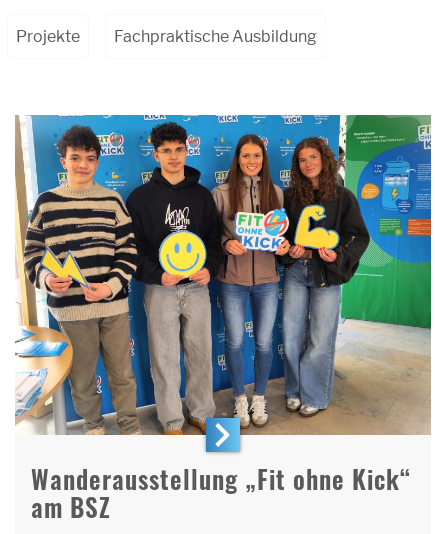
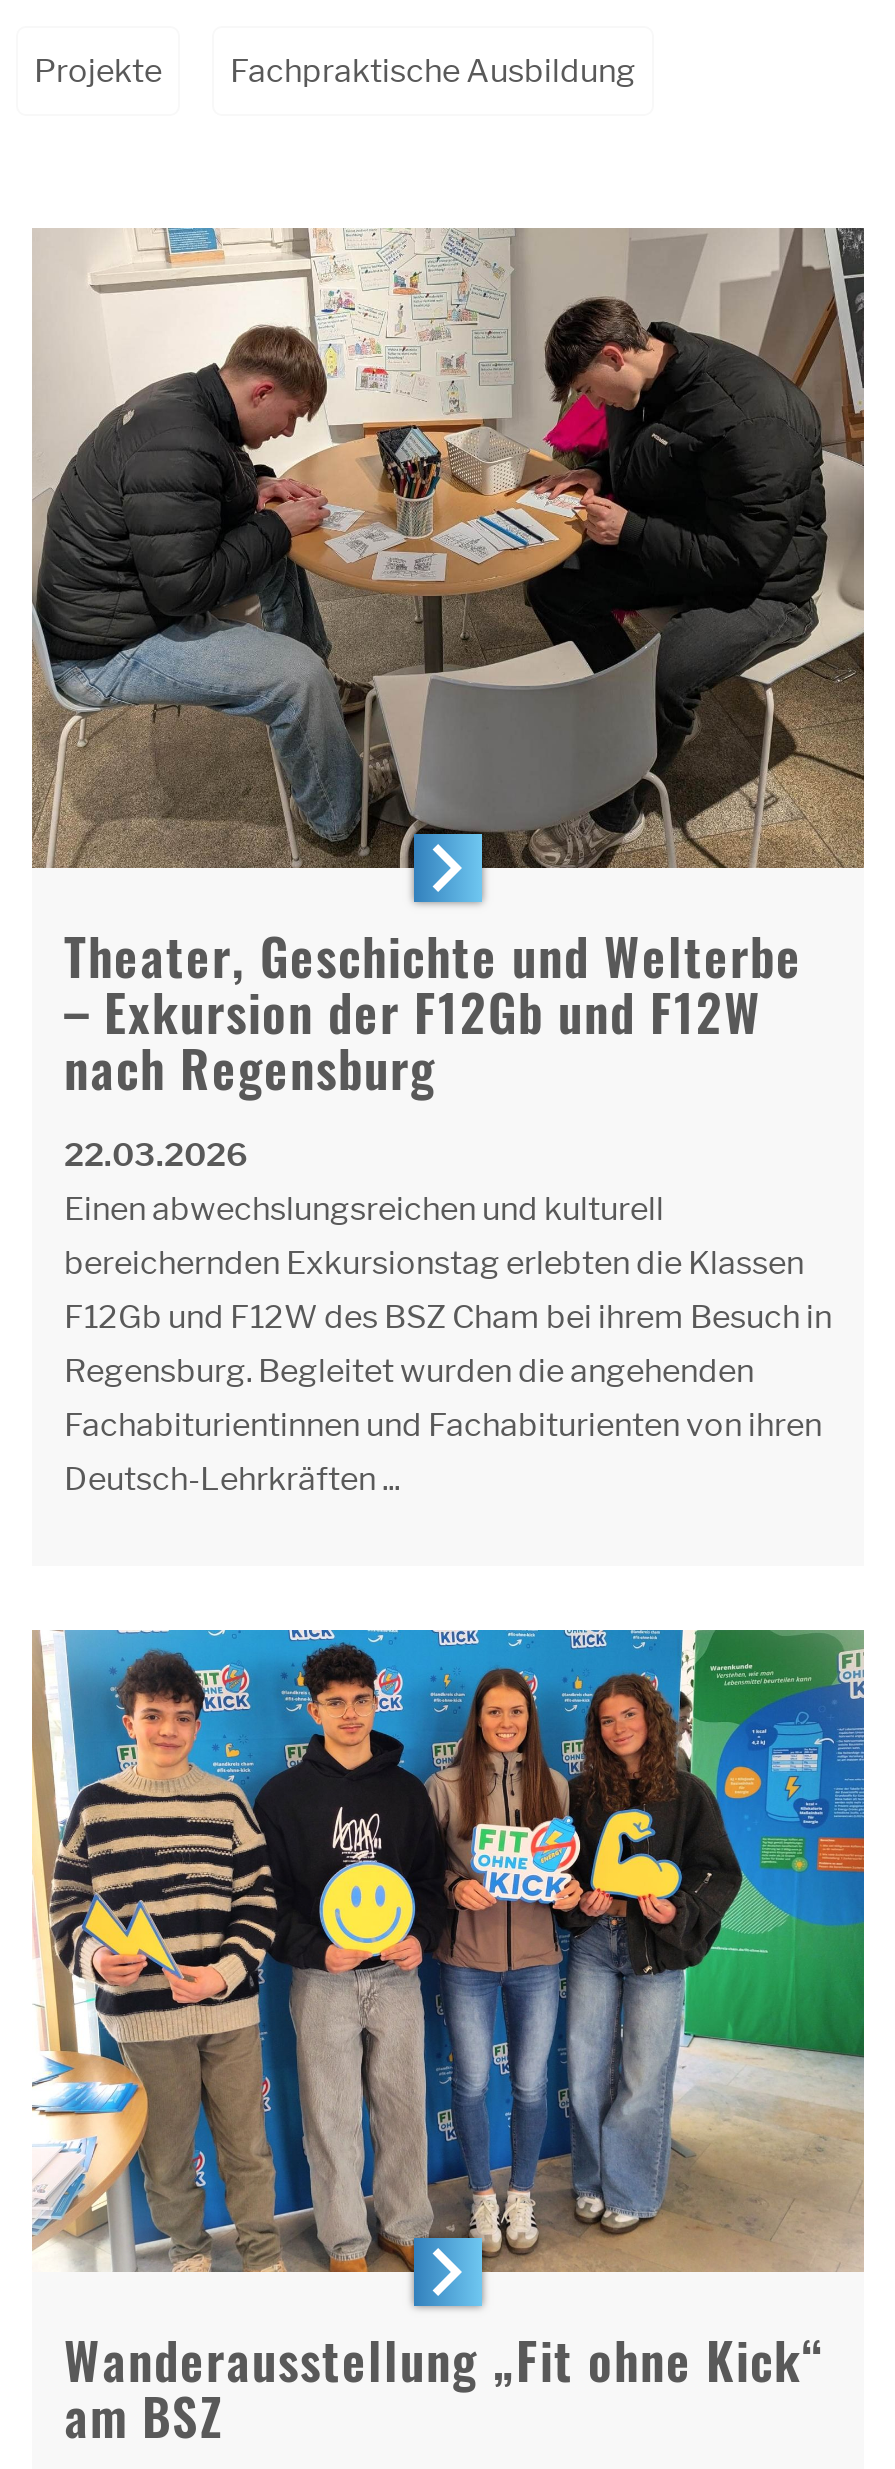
+ [image]
+ Theater, Geschichte und Welterbe
+ – Exkursion der F12Gb und F12W
+ nach Regensburg
+ 22.03.2026
+ Einen abwechslungsreichen und kulturell
+ bereichernden Exkursionstag erlebten die Klassen
+ F12Gb und F12W des BSZ Cham bei ihrem Besuch in
+ Regensburg. Begleitet wurden die angehenden
+ Fachabiturientinnen und Fachabiturienten von ihren
+ Deutsch-Lehrkräften ...
